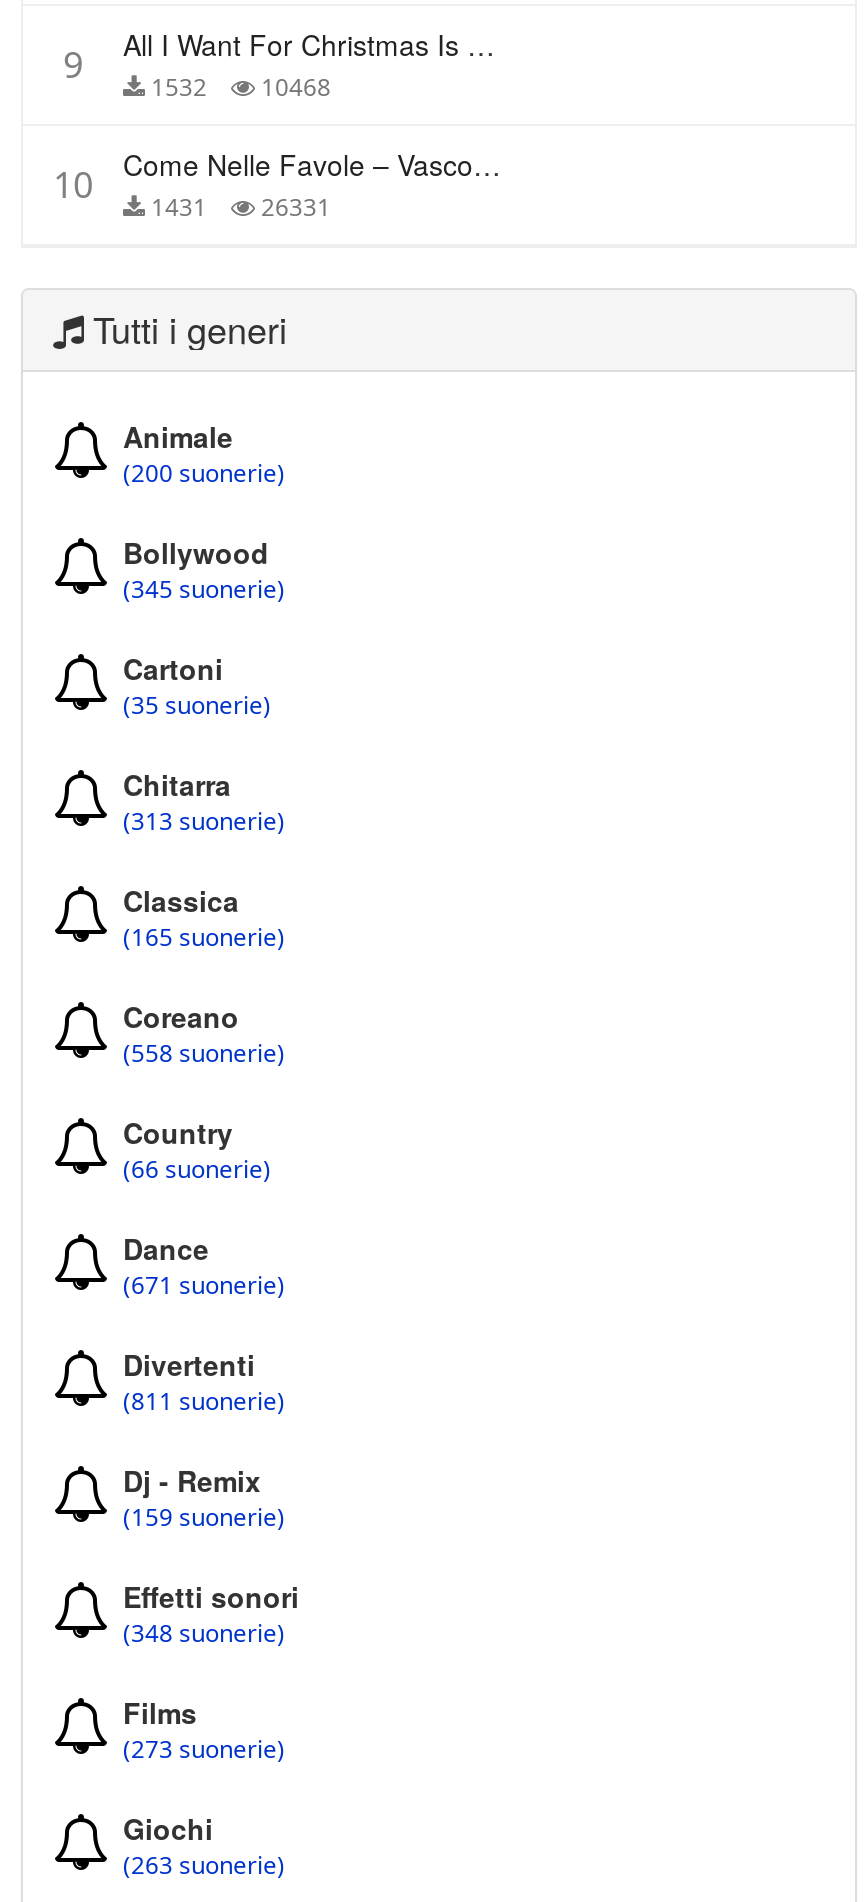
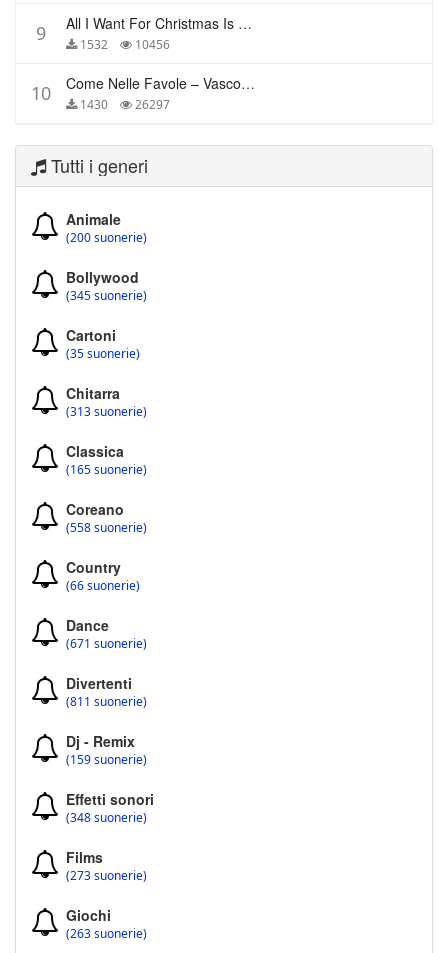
- 9 1532 10468
+ 9 1532 10456

- 1431
+ 1430

- 26331
+ 26297
